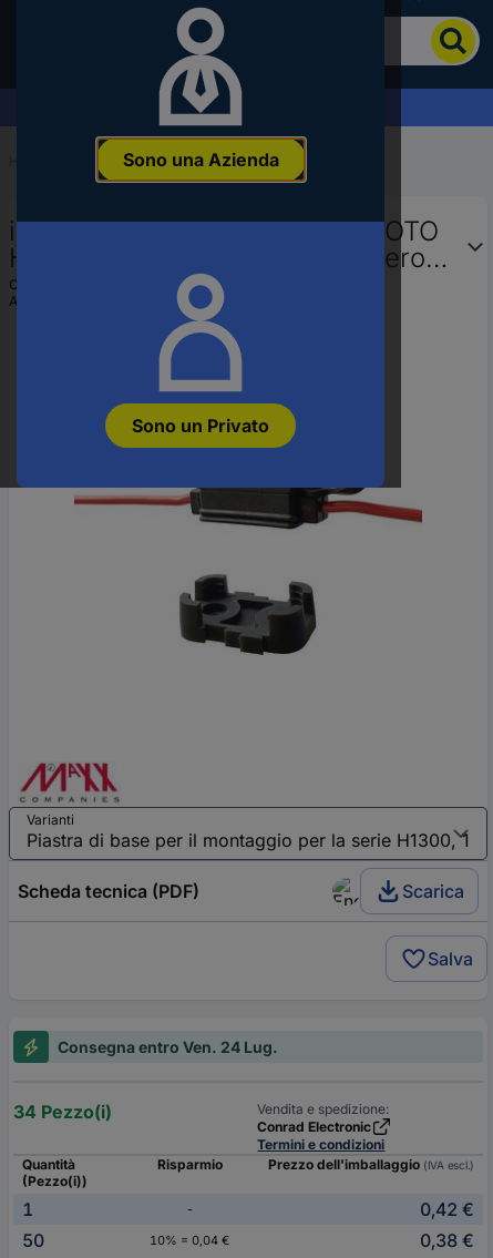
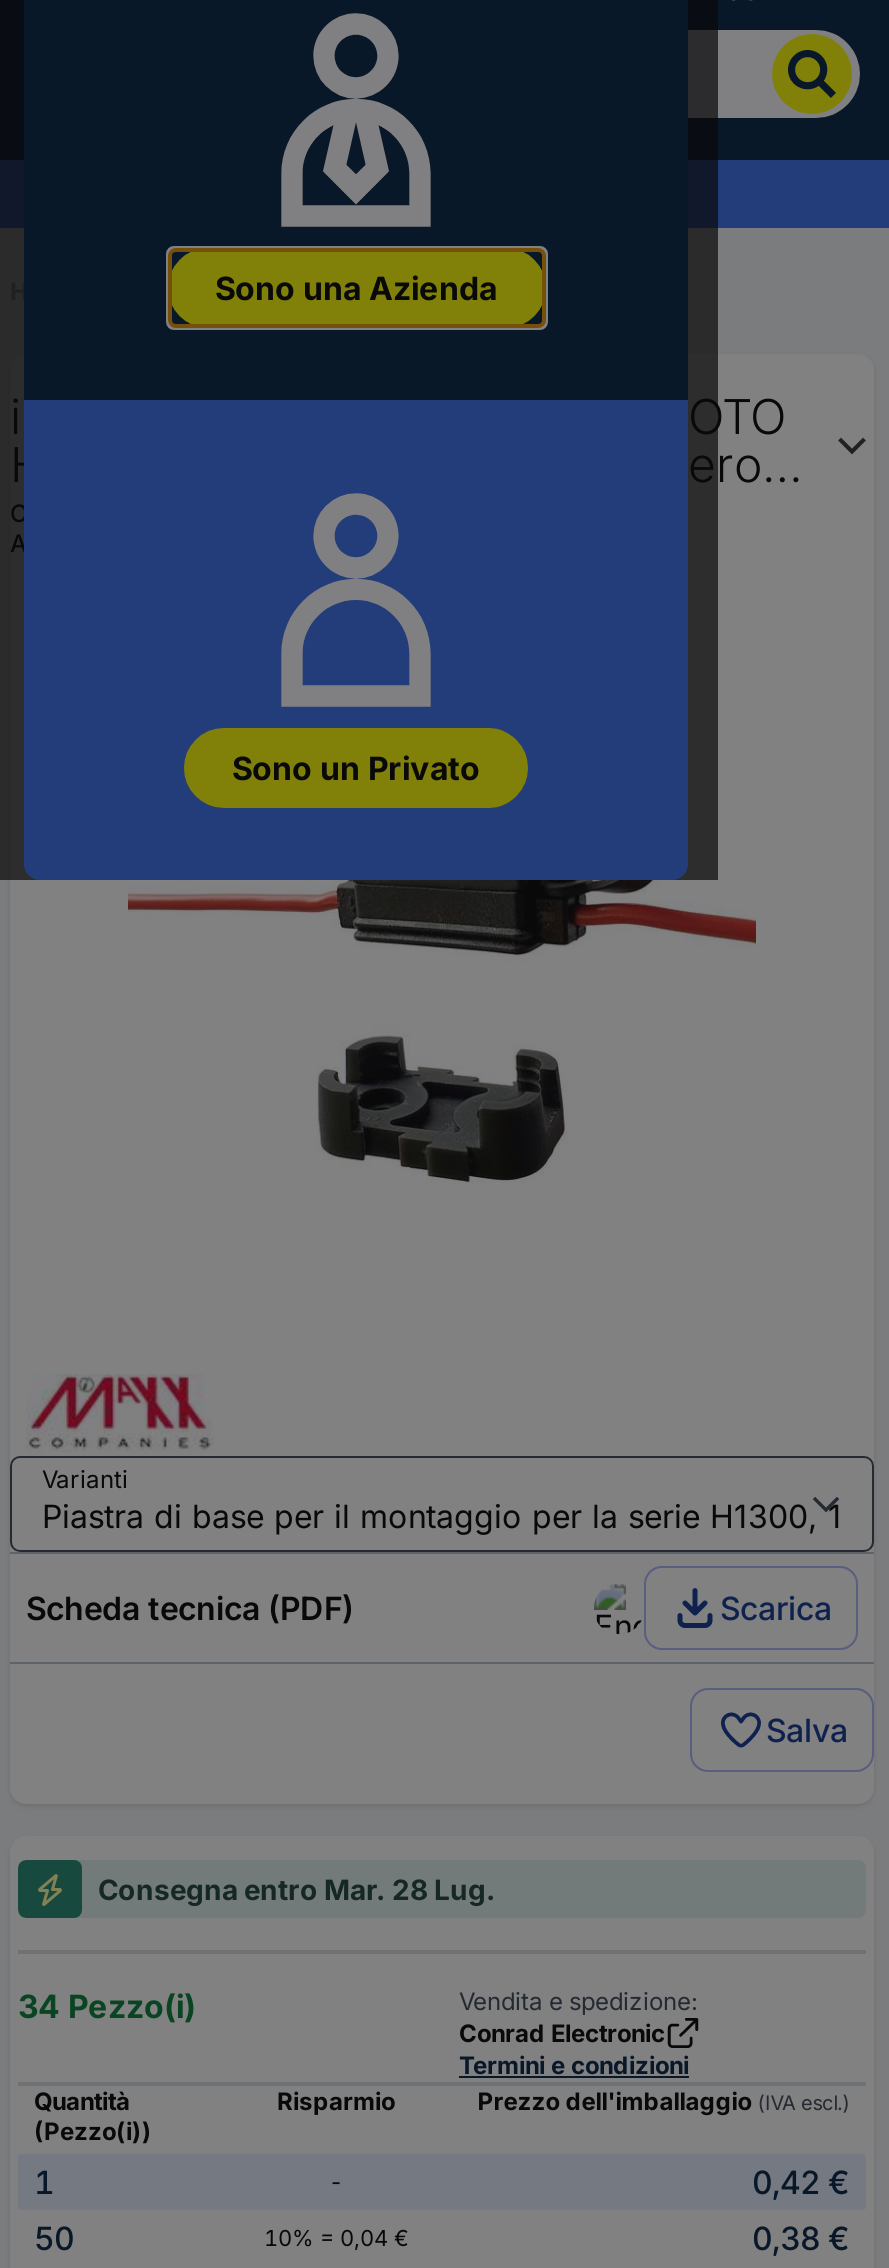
- Consegna entro Ven. 24 Lug.
+ Consegna entro Mar. 28 Lug.
